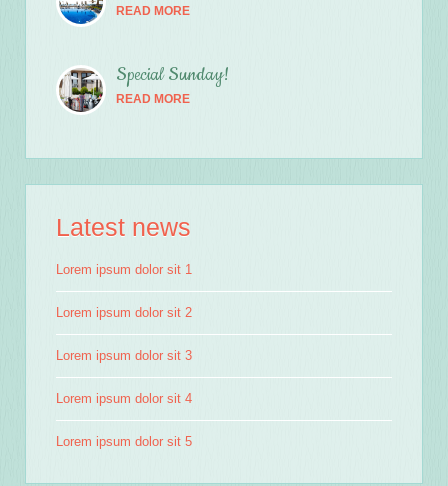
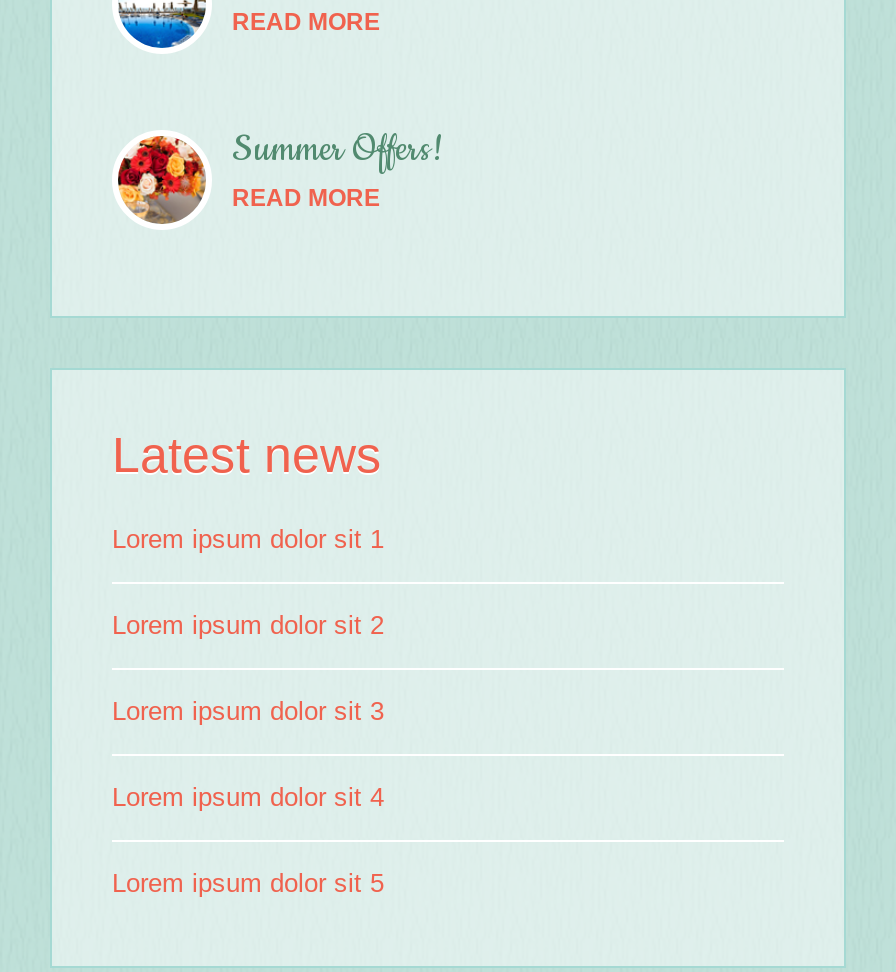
- [image]
- Special Sunday!
+ [image]
+ Summer Offers!
